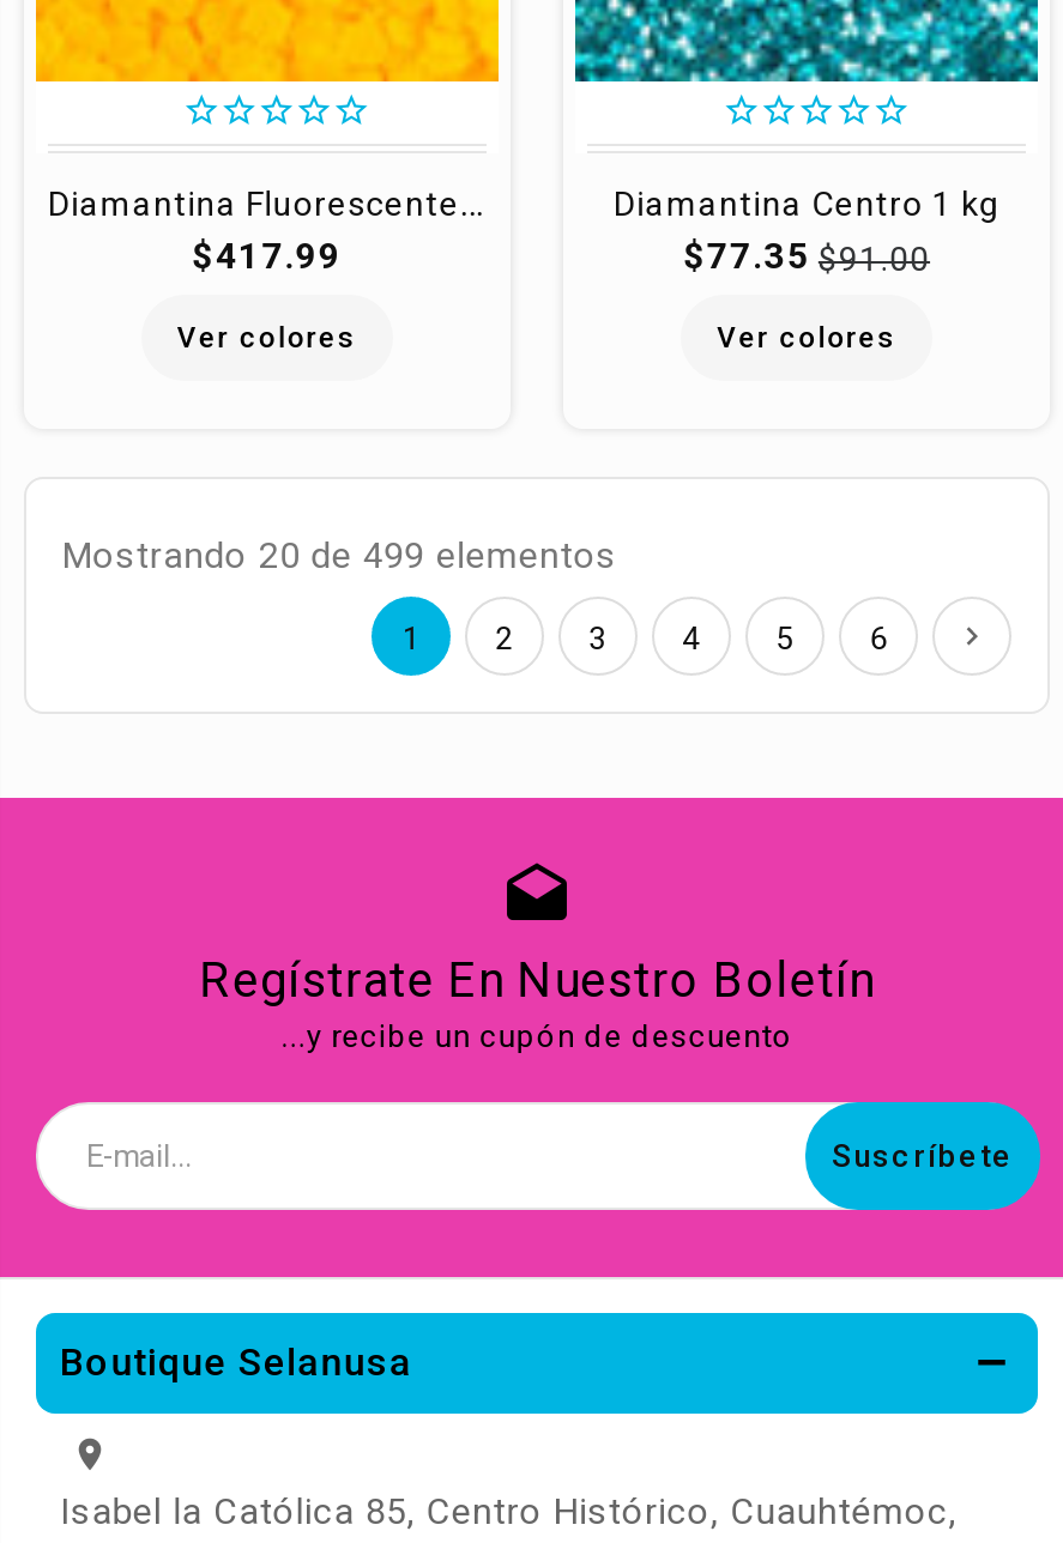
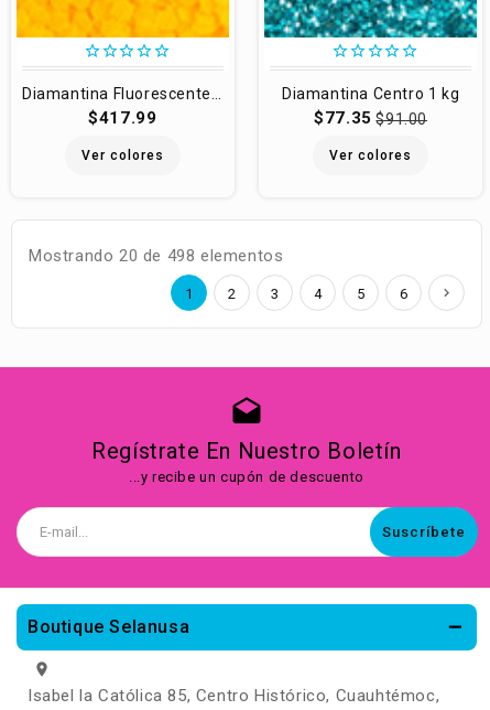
- Mostrando 20 de 499 elementos
+ Mostrando 20 de 498 elementos
